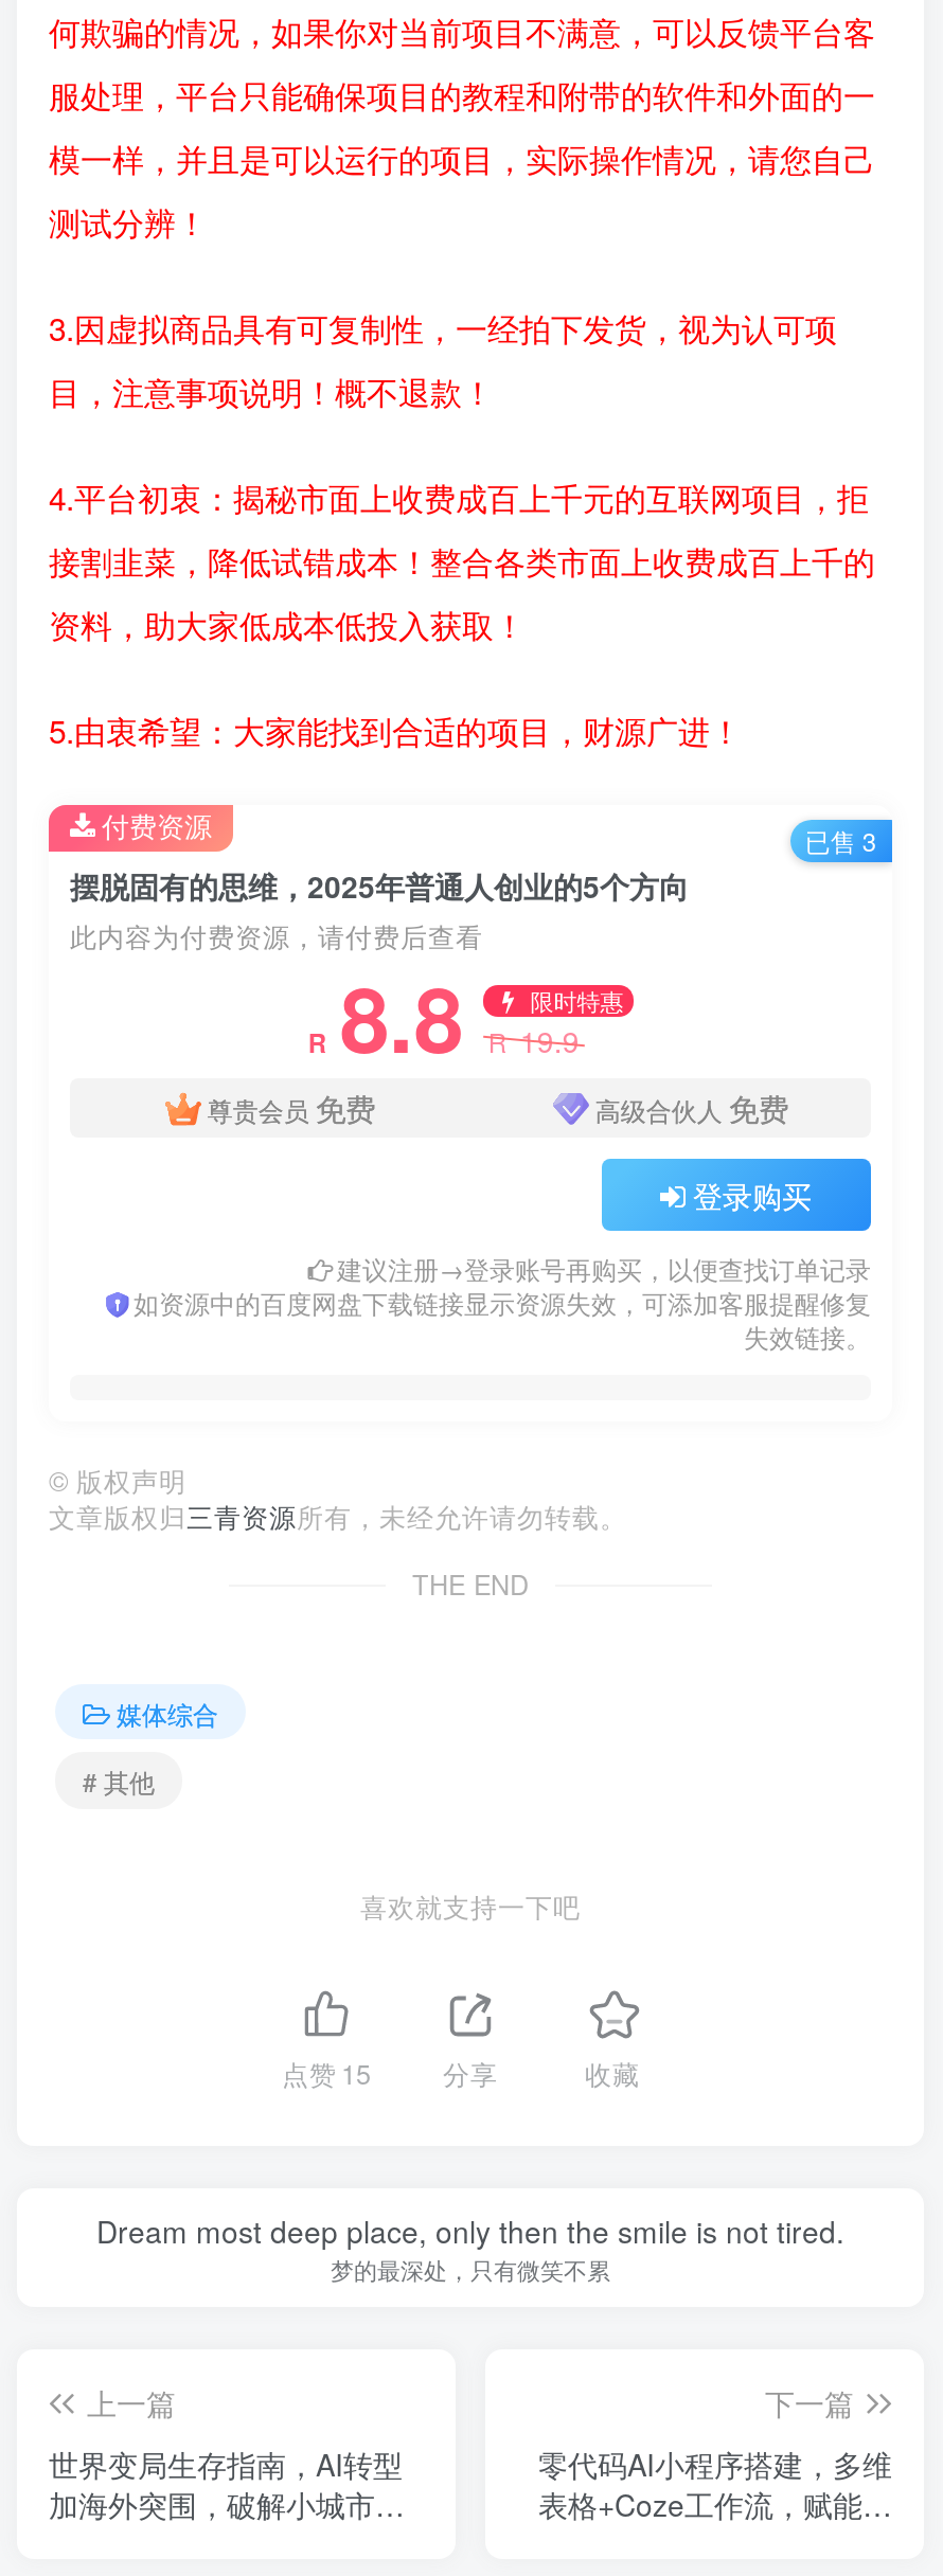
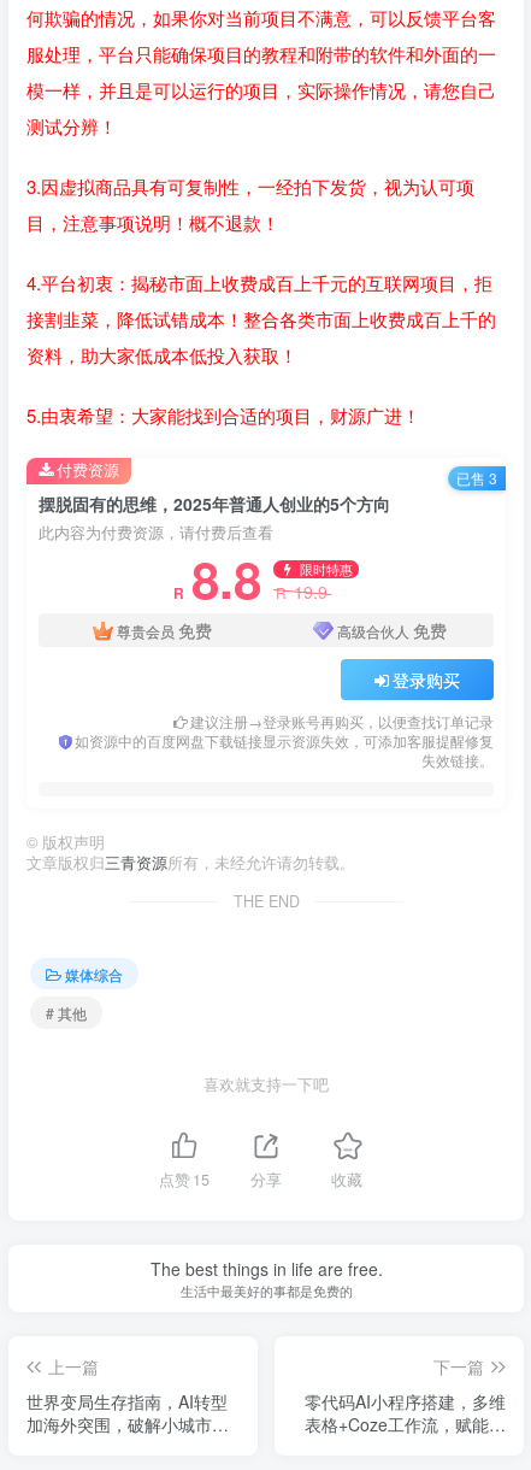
- Dream most deep place, only then the smile is not tired.
- 梦的最深处，只有微笑不累
+ The best things in life are free.
+ 生活中最美好的事都是免费的
